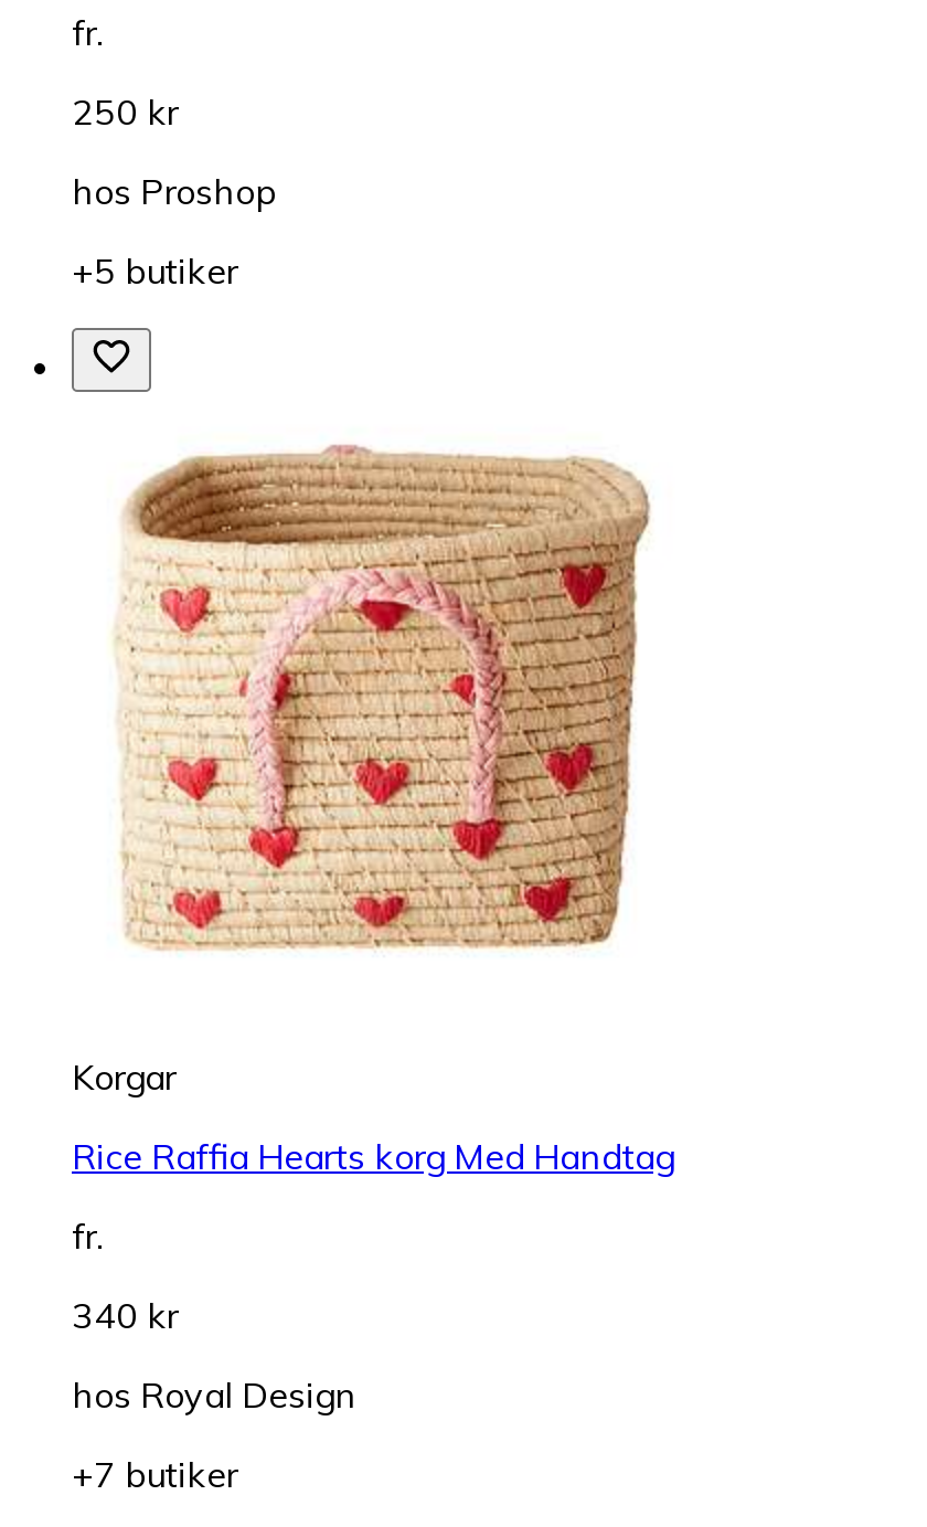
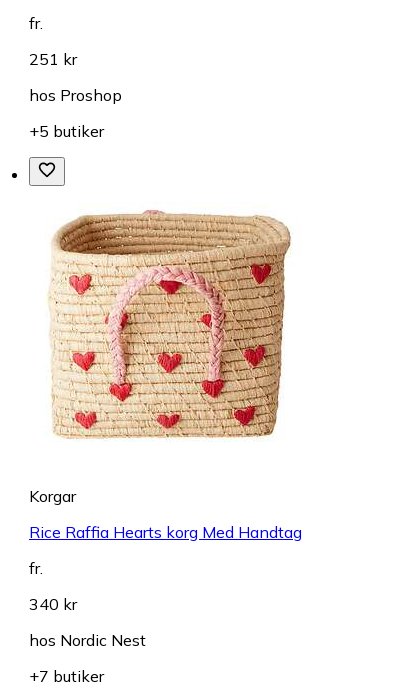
- 250 kr
+ 251 kr

- hos Royal Design
+ hos Nordic Nest
